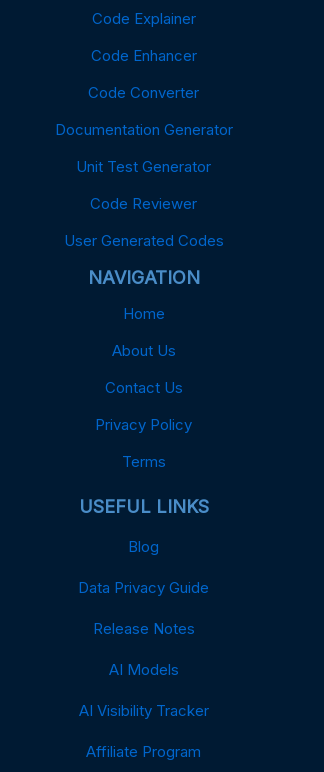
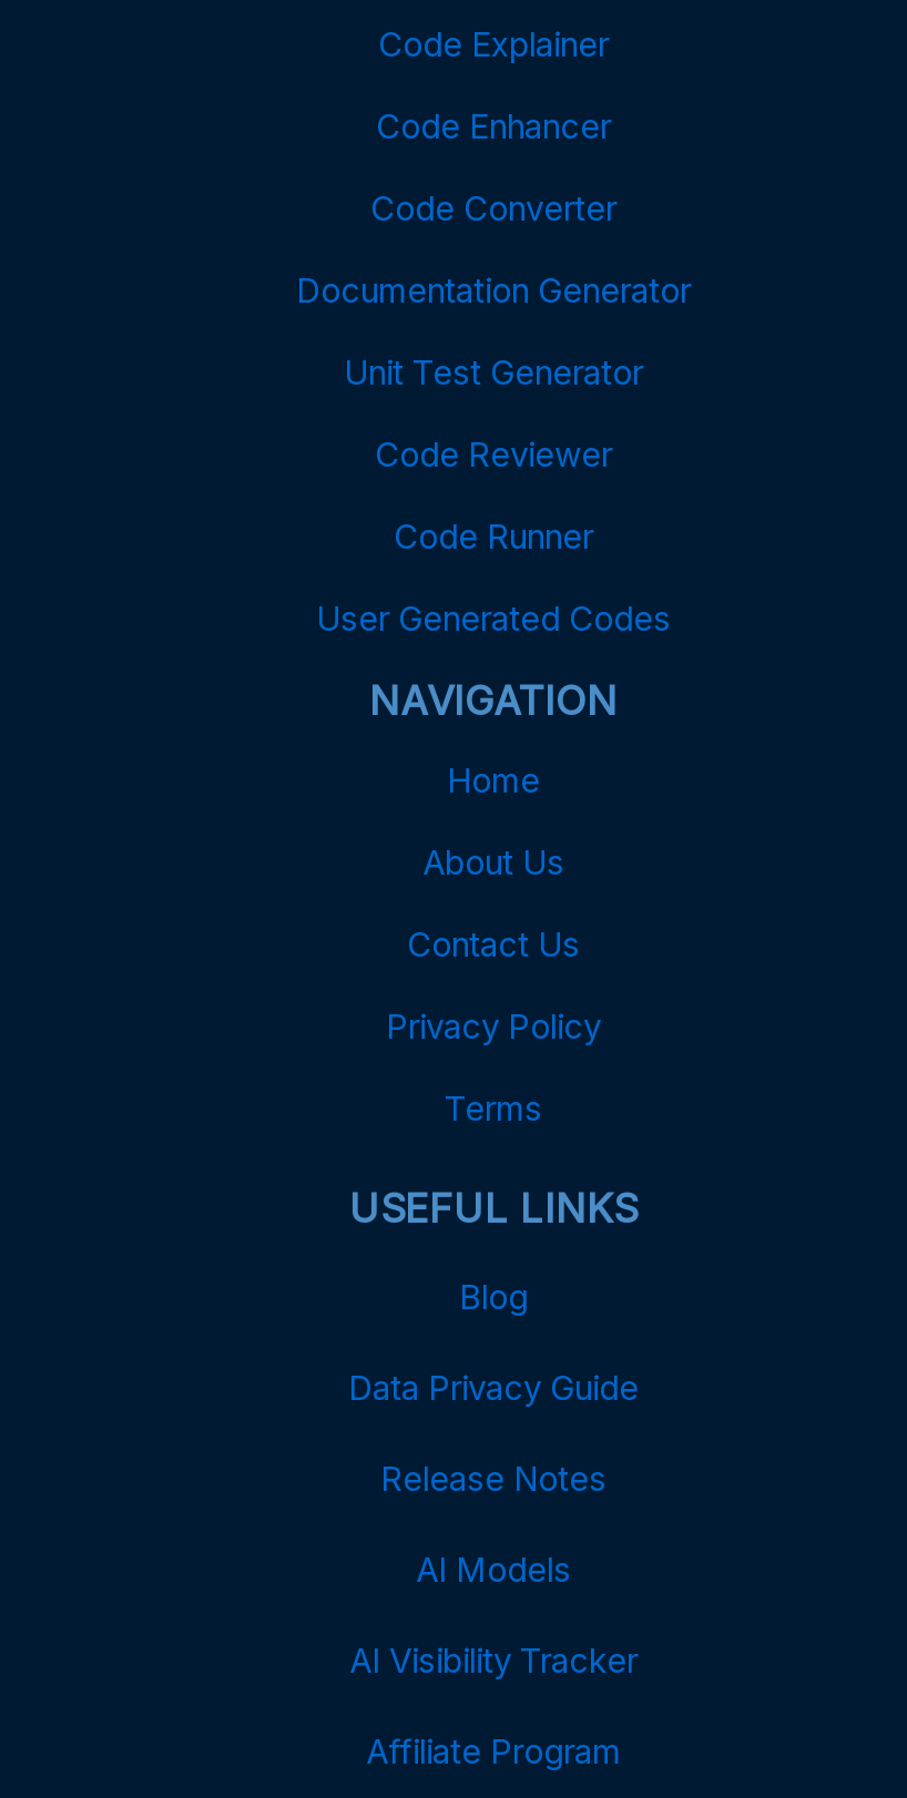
+ Code Runner
